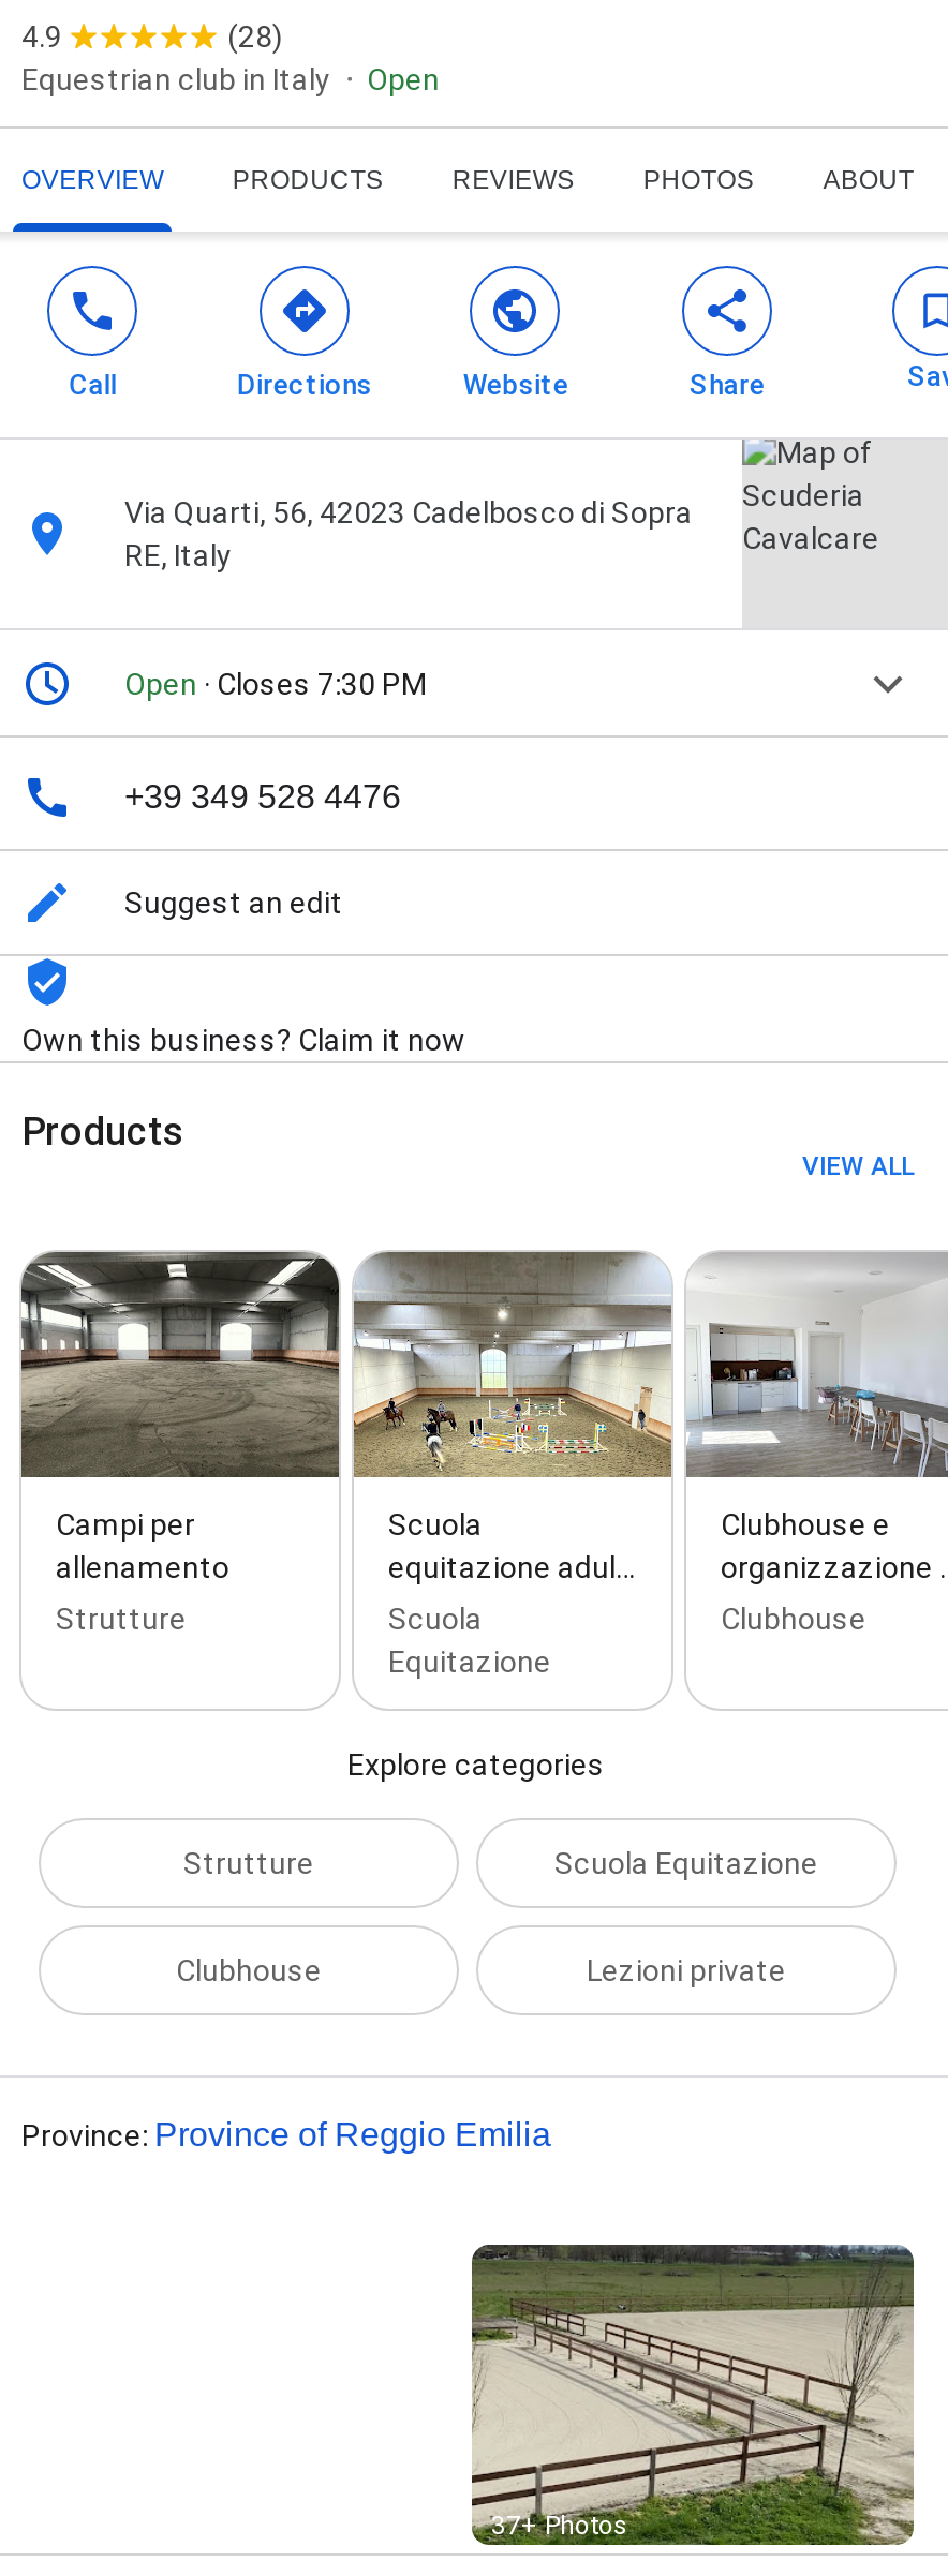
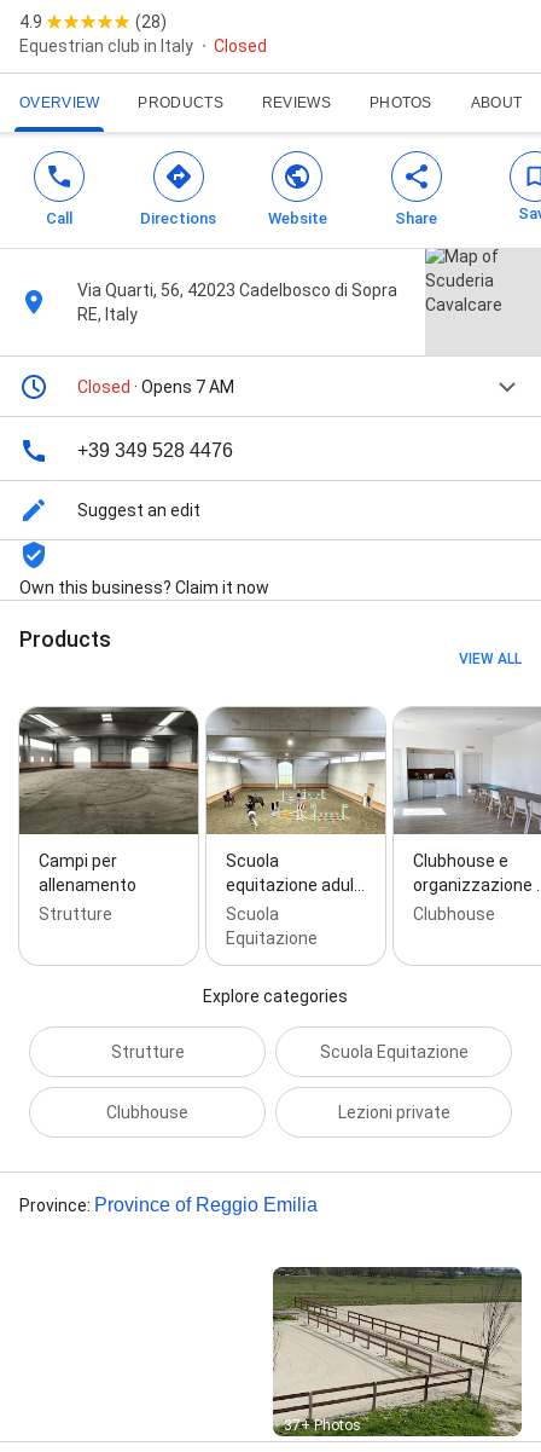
- Open
+ Closed

- Open · Closes 7:30 PM
+ Closed · Opens 7 AM
